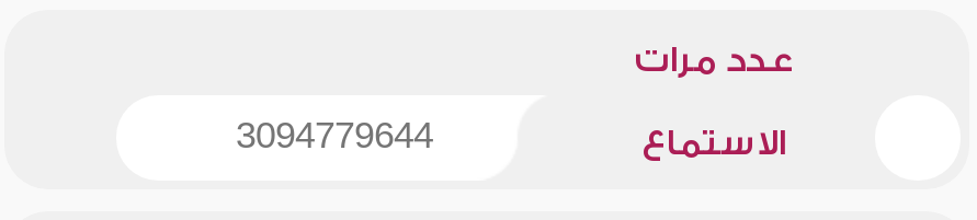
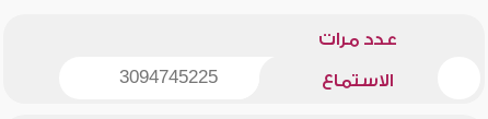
- 3094779644
+ 3094745225
